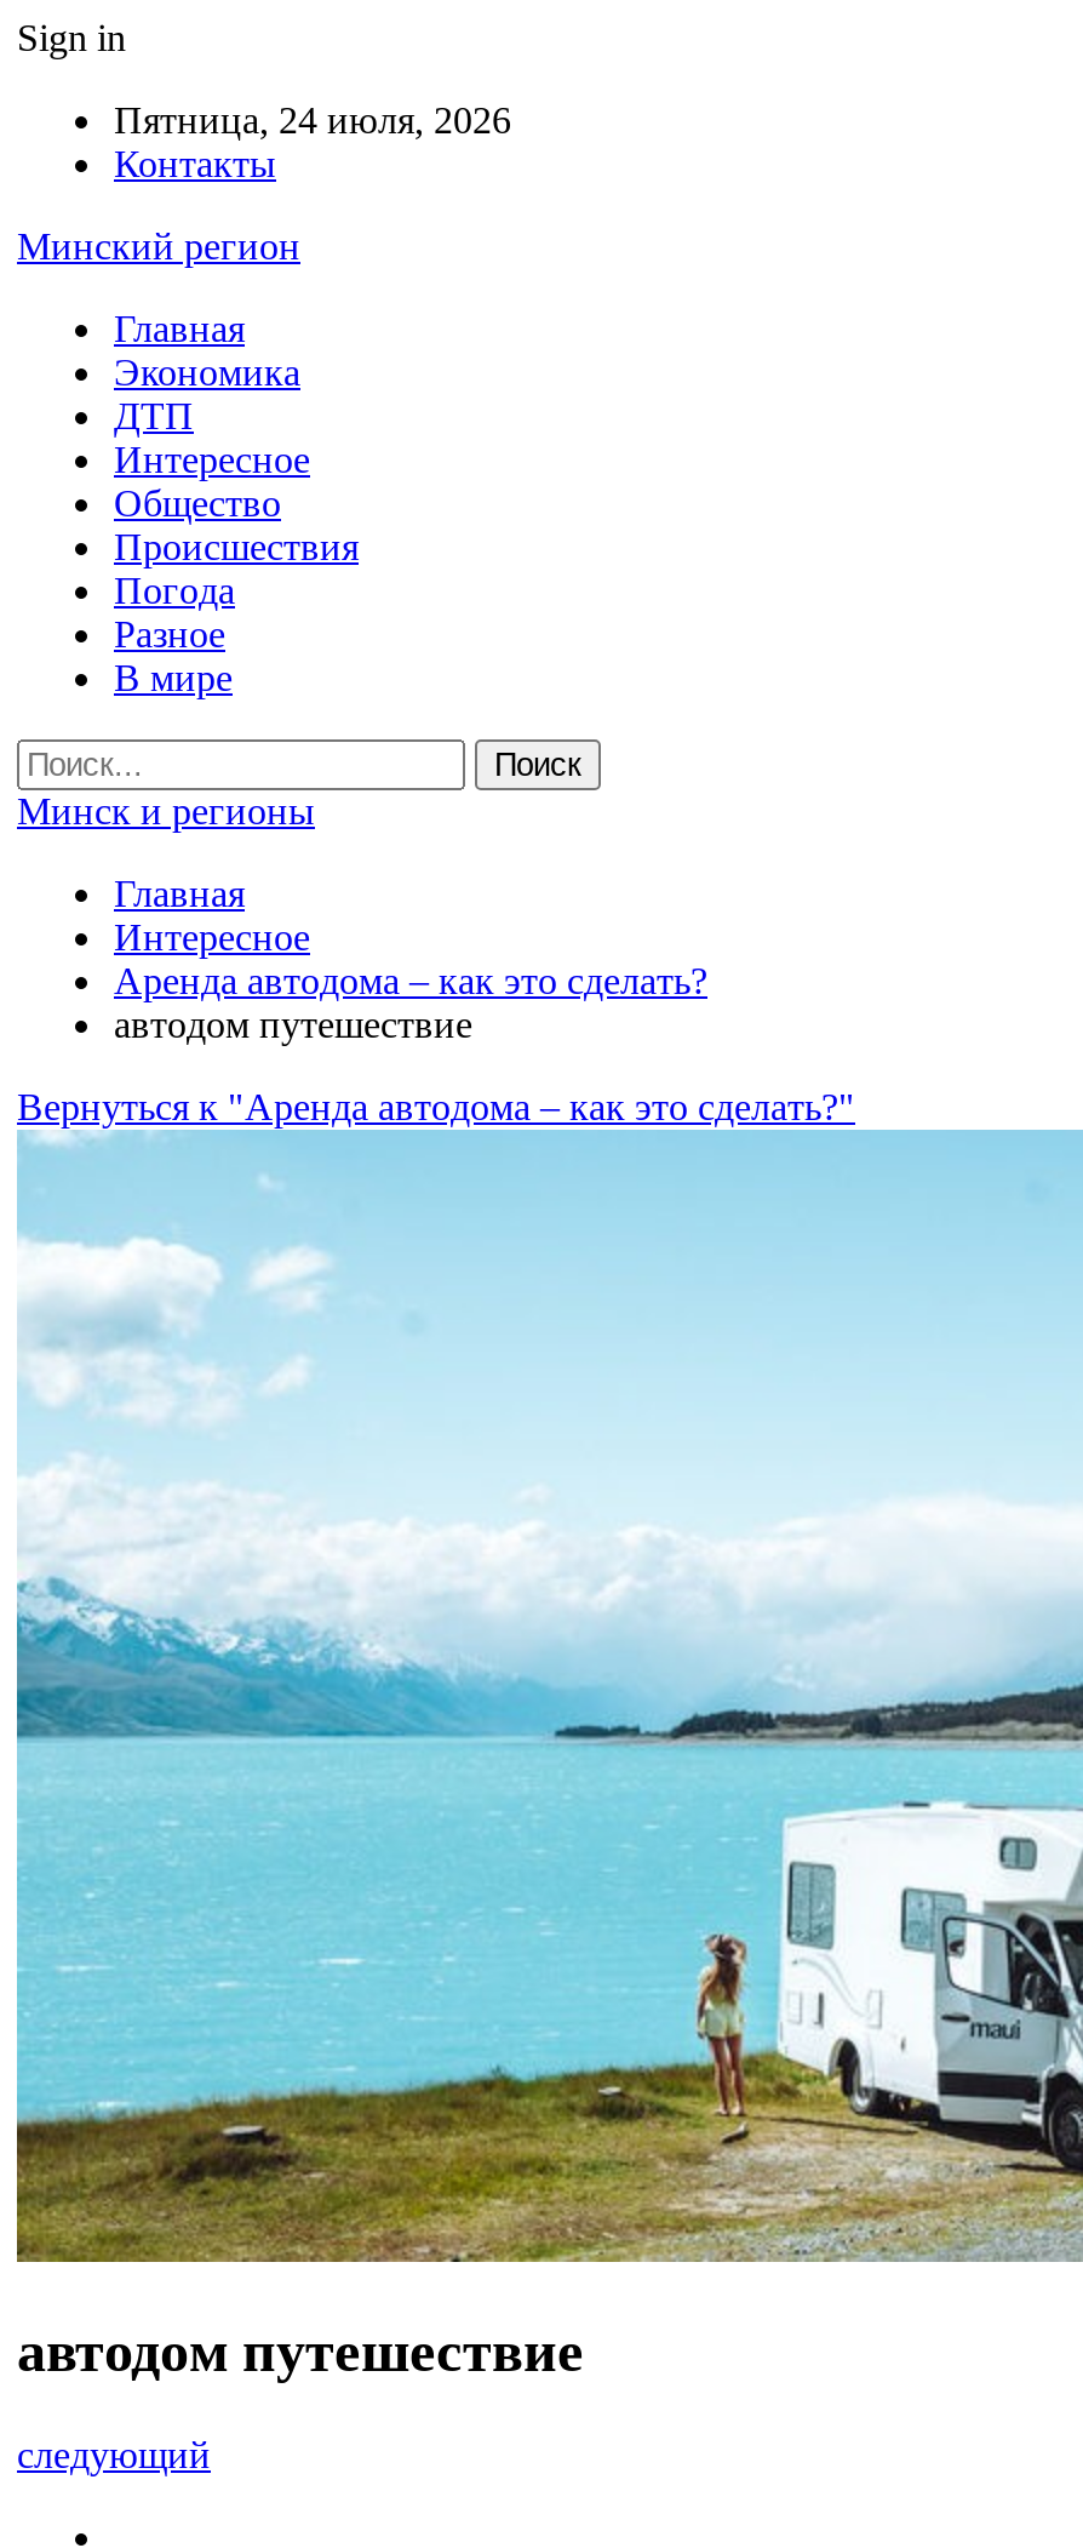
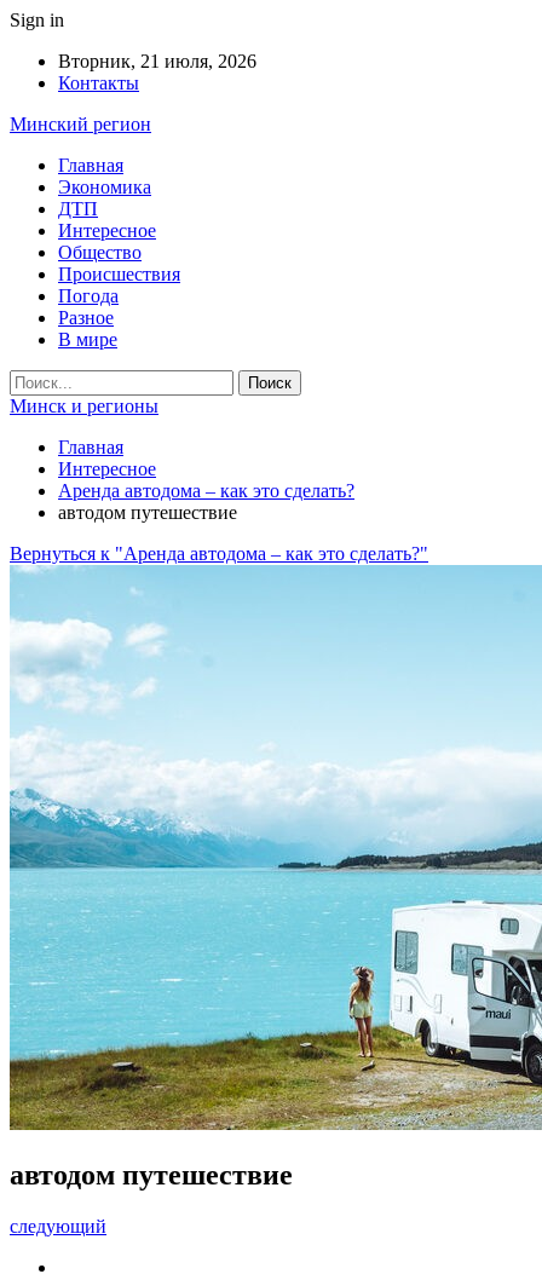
- Пятница, 24 июля, 2026
+ Вторник, 21 июля, 2026
